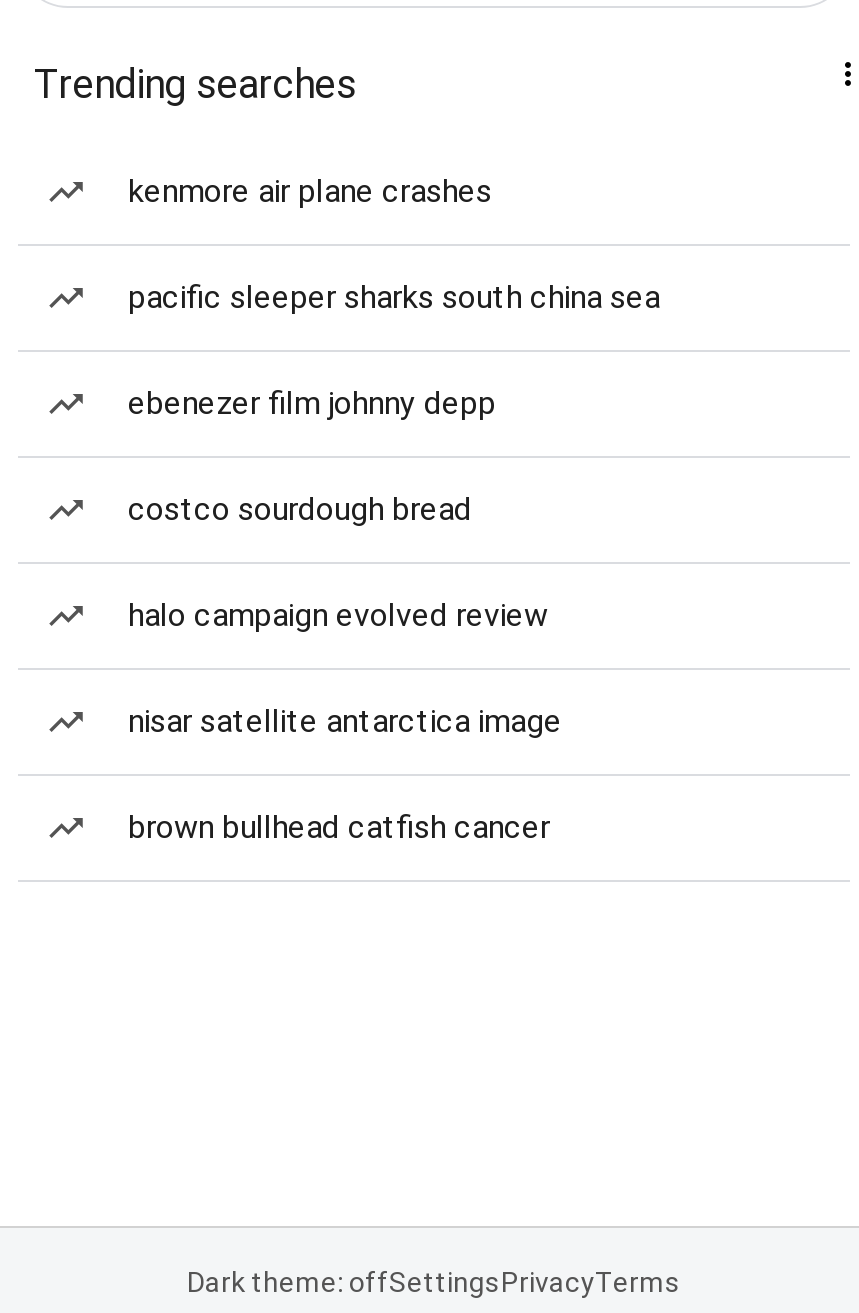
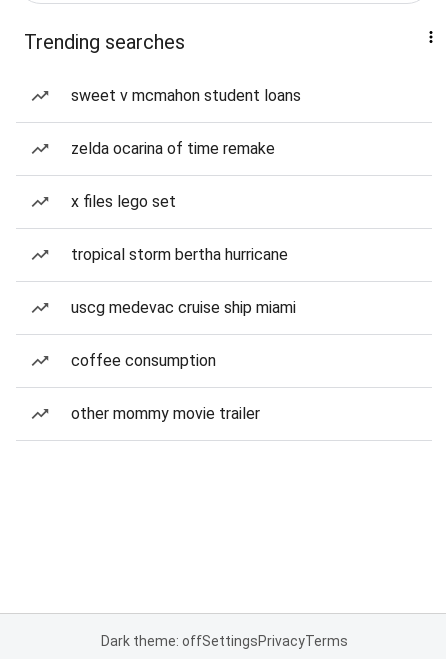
- kenmore air plane crashes
+ sweet v mcmahon student loans

- pacific sleeper sharks south china sea
+ zelda ocarina of time remake

- ebenezer film johnny depp
+ x files lego set

- costco sourdough bread
+ tropical storm bertha hurricane

- halo campaign evolved review
+ uscg medevac cruise ship miami

- nisar satellite antarctica image
+ coffee consumption

- brown bullhead catfish cancer
+ other mommy movie trailer
